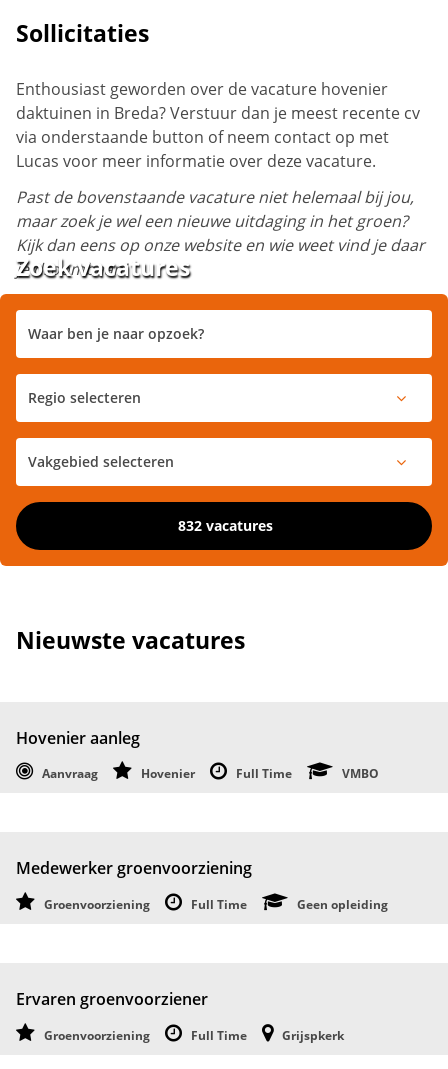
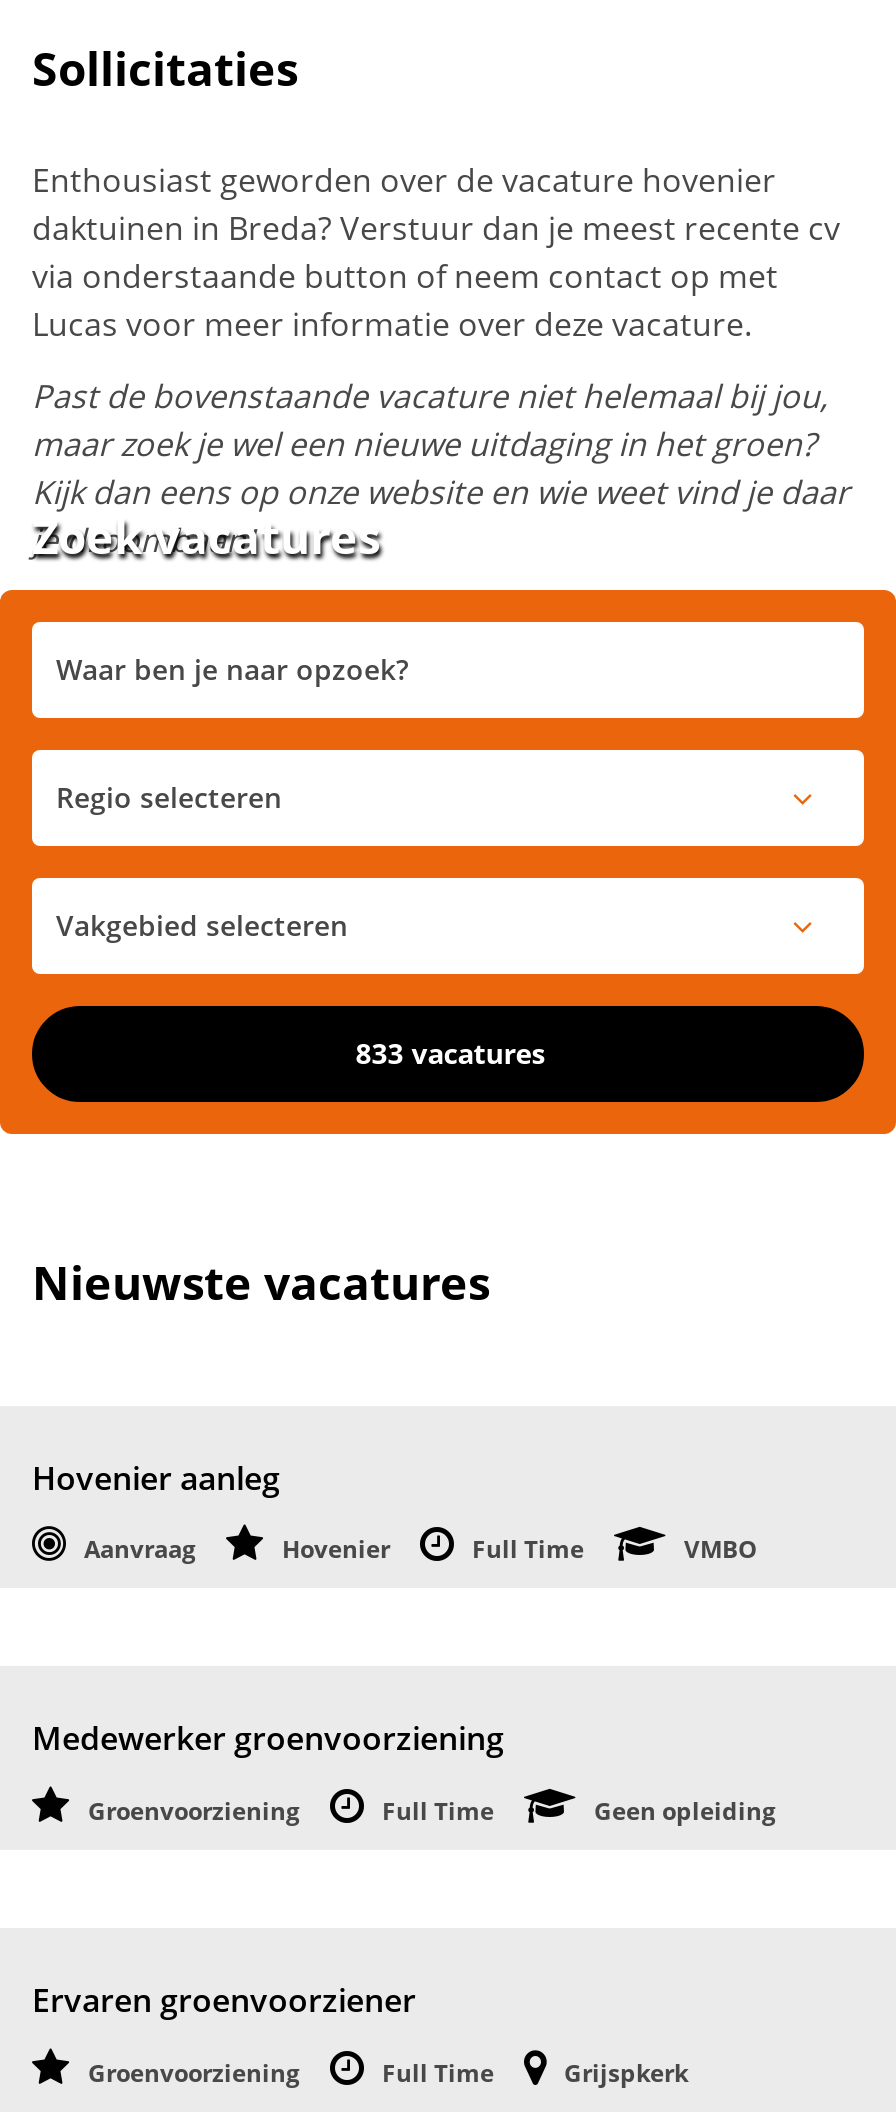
- 832 vacatures
+ 833 vacatures
